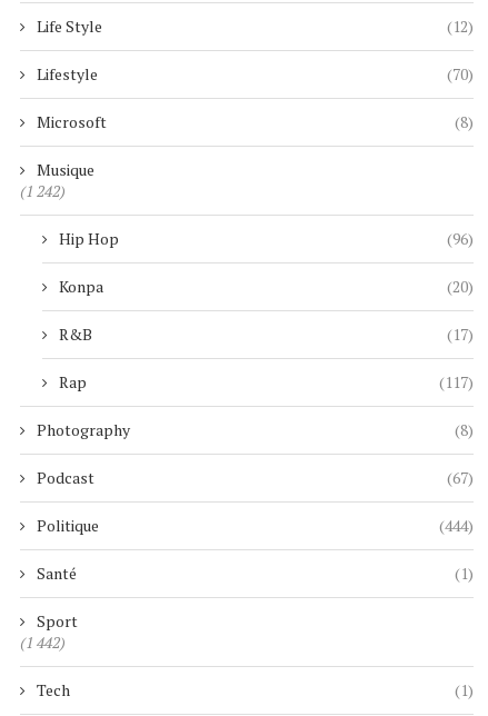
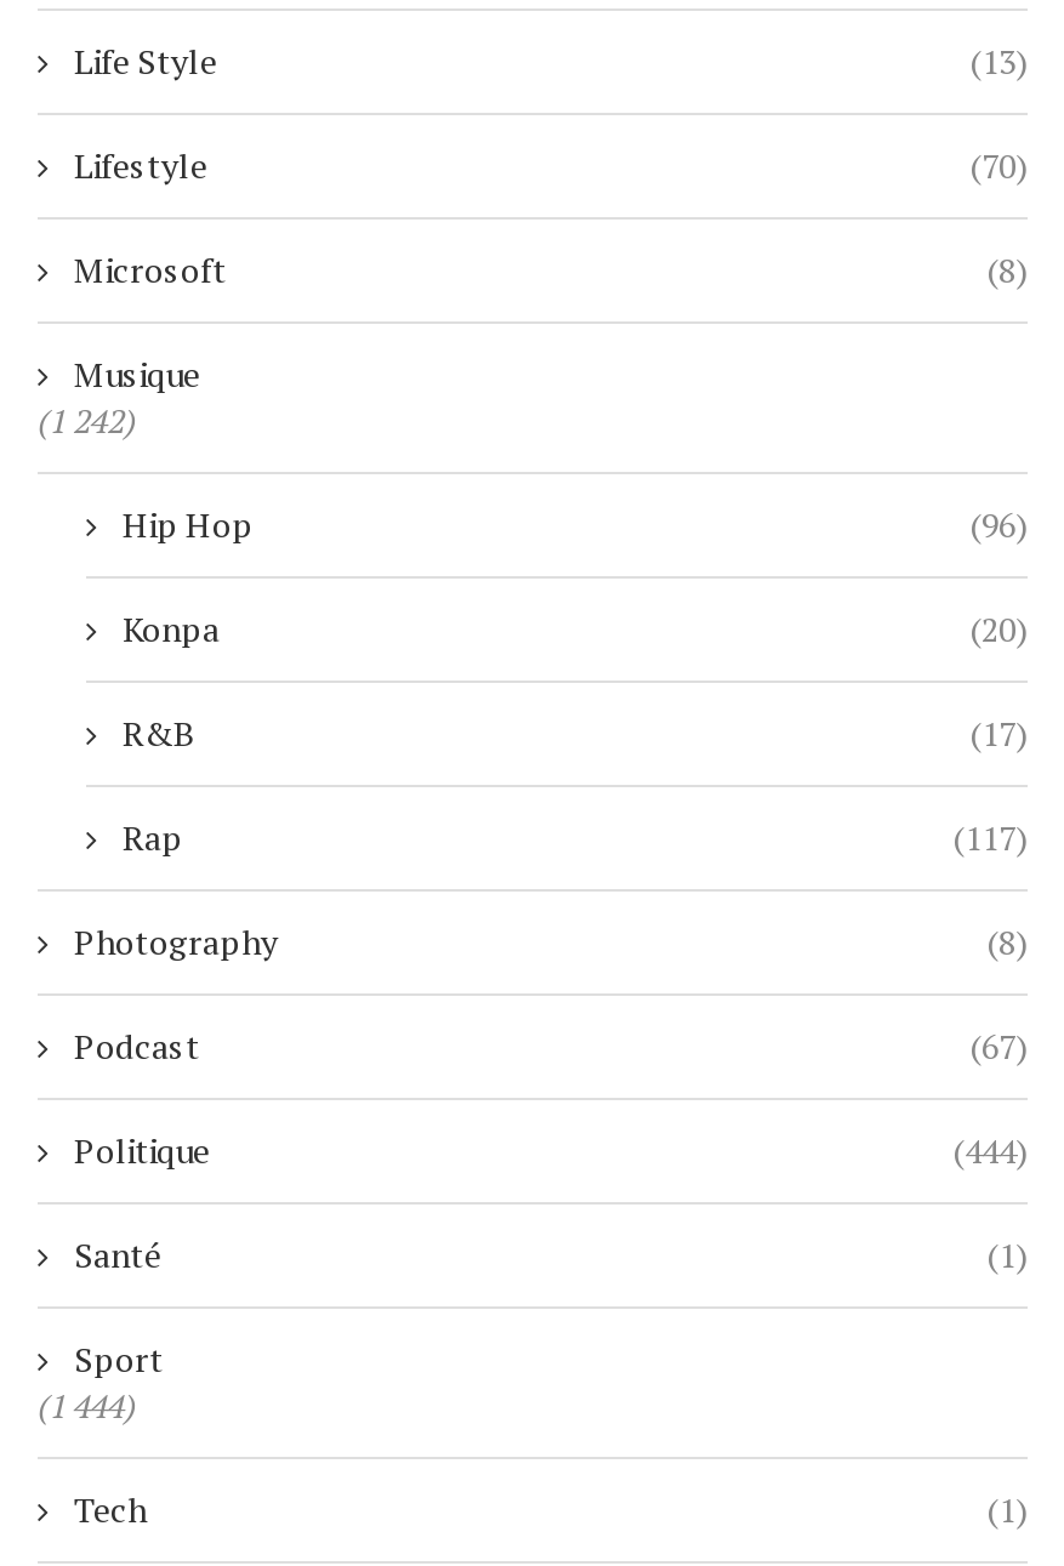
- (12)
+ (13)

- (1 442)
+ (1 444)
